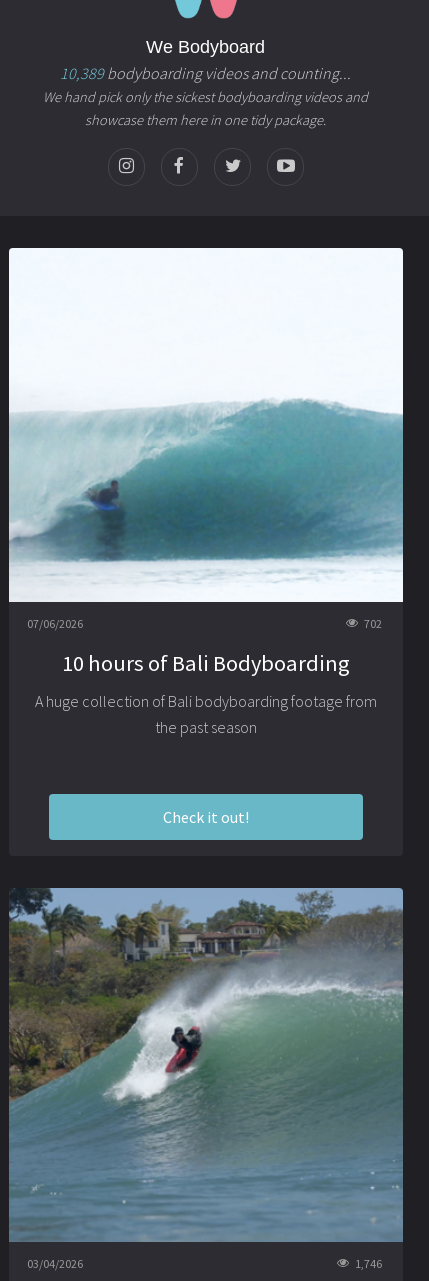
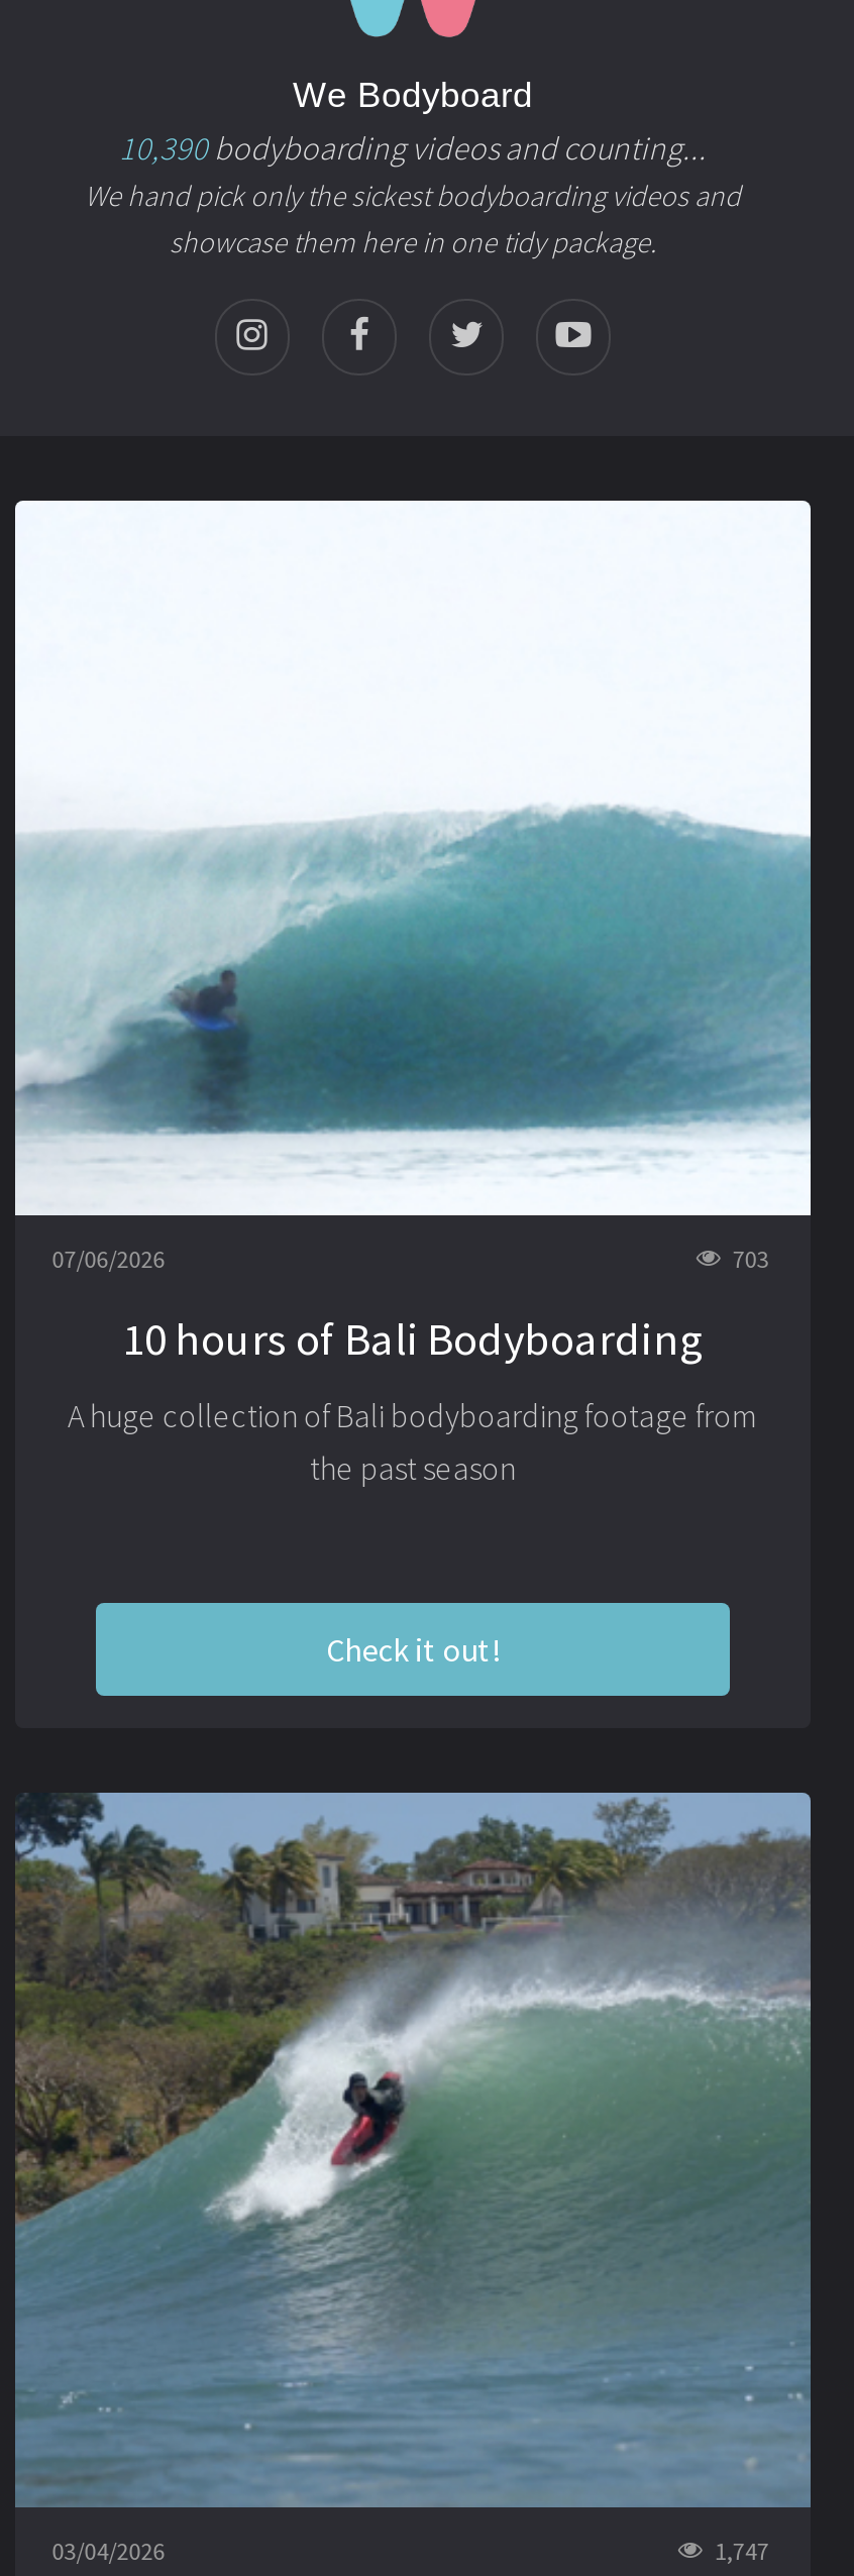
- 10,389 bodyboarding videos and counting...
+ 10,390 bodyboarding videos and counting...

- 702
+ 703

- 1,746
+ 1,747
